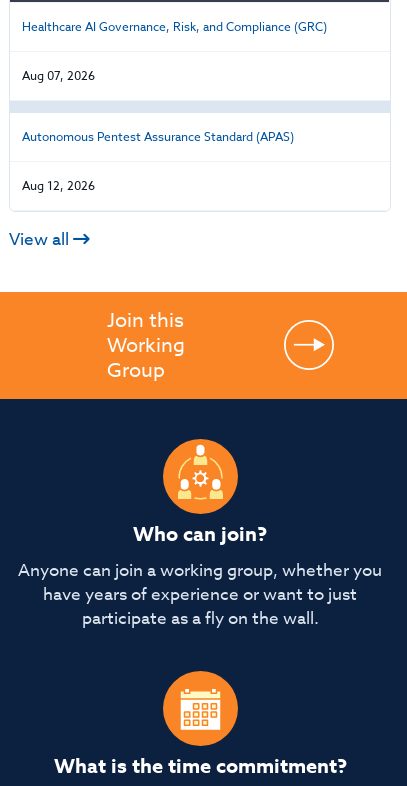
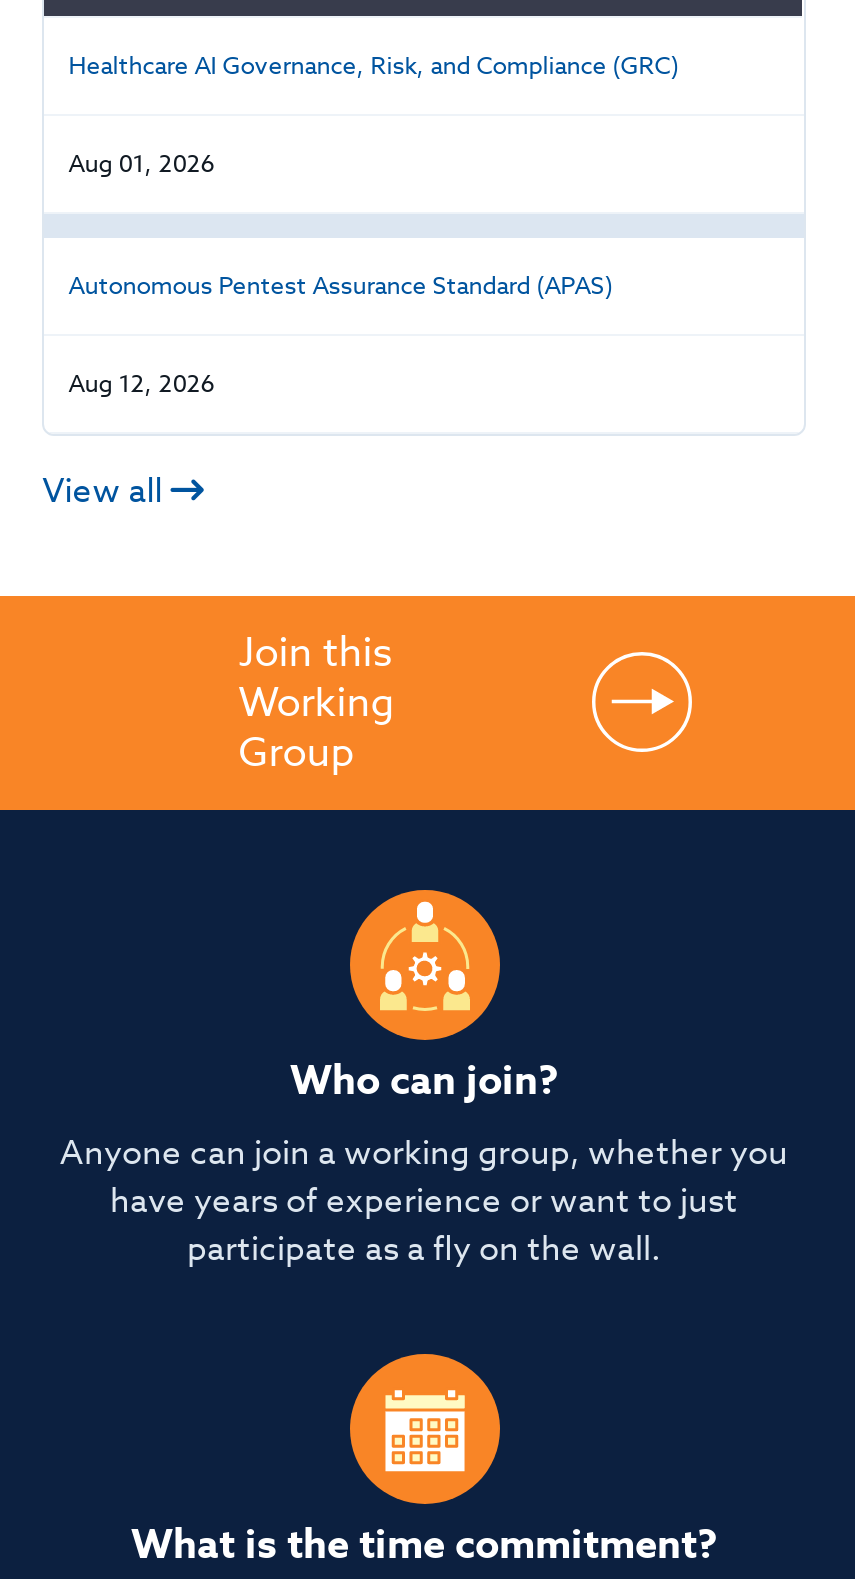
- Aug 07, 2026
+ Aug 01, 2026
